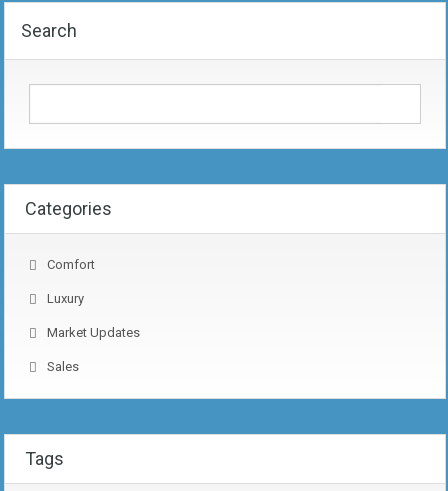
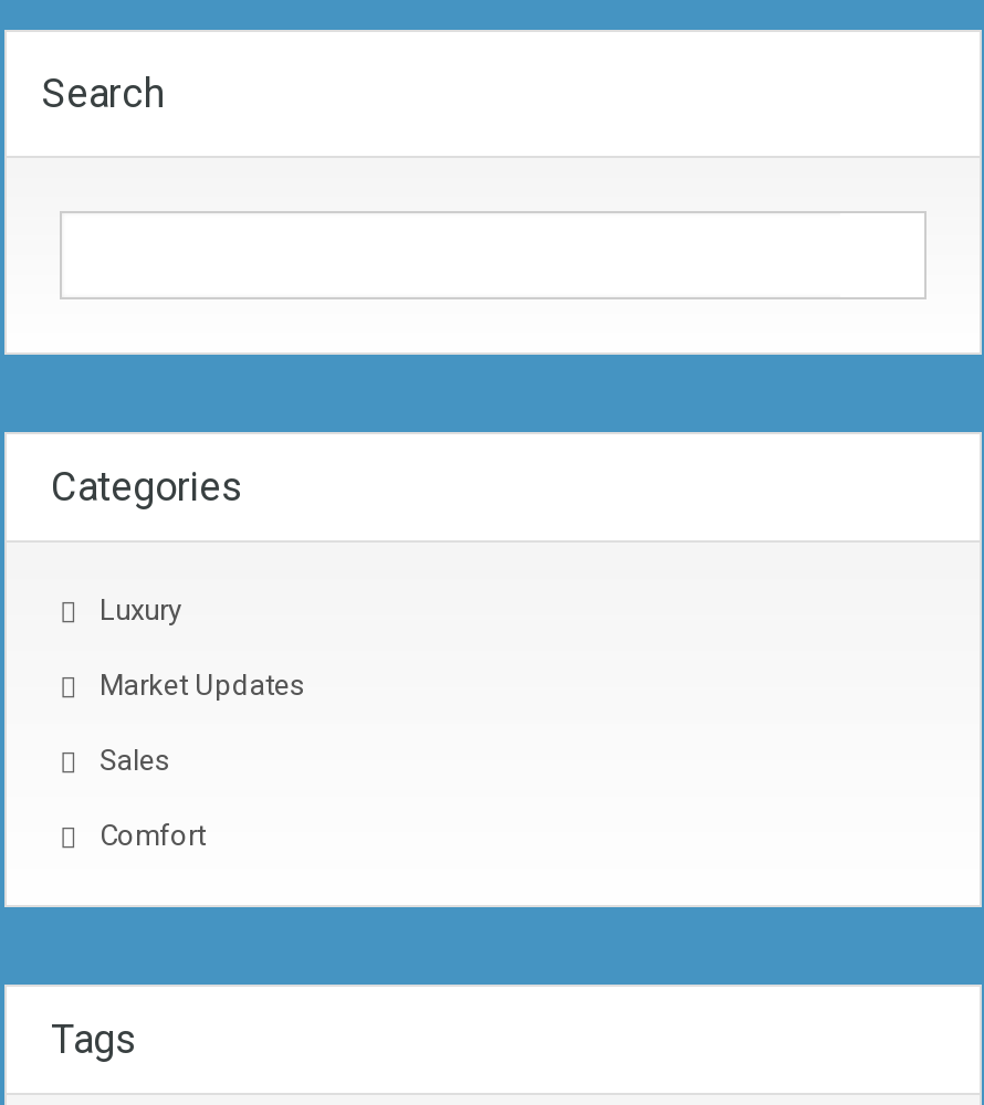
moved down: Comfort

moved up: Luxury | Market Updates | Sales
